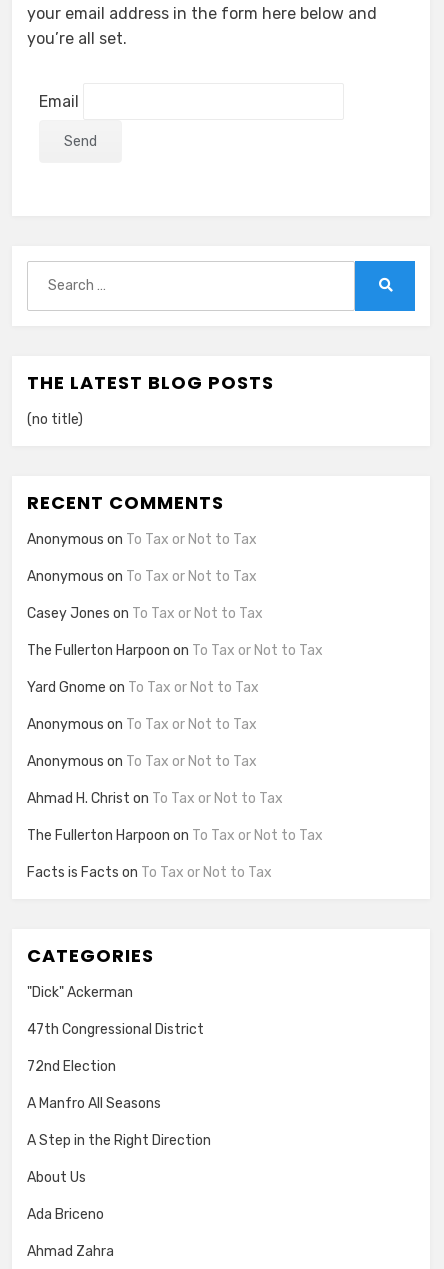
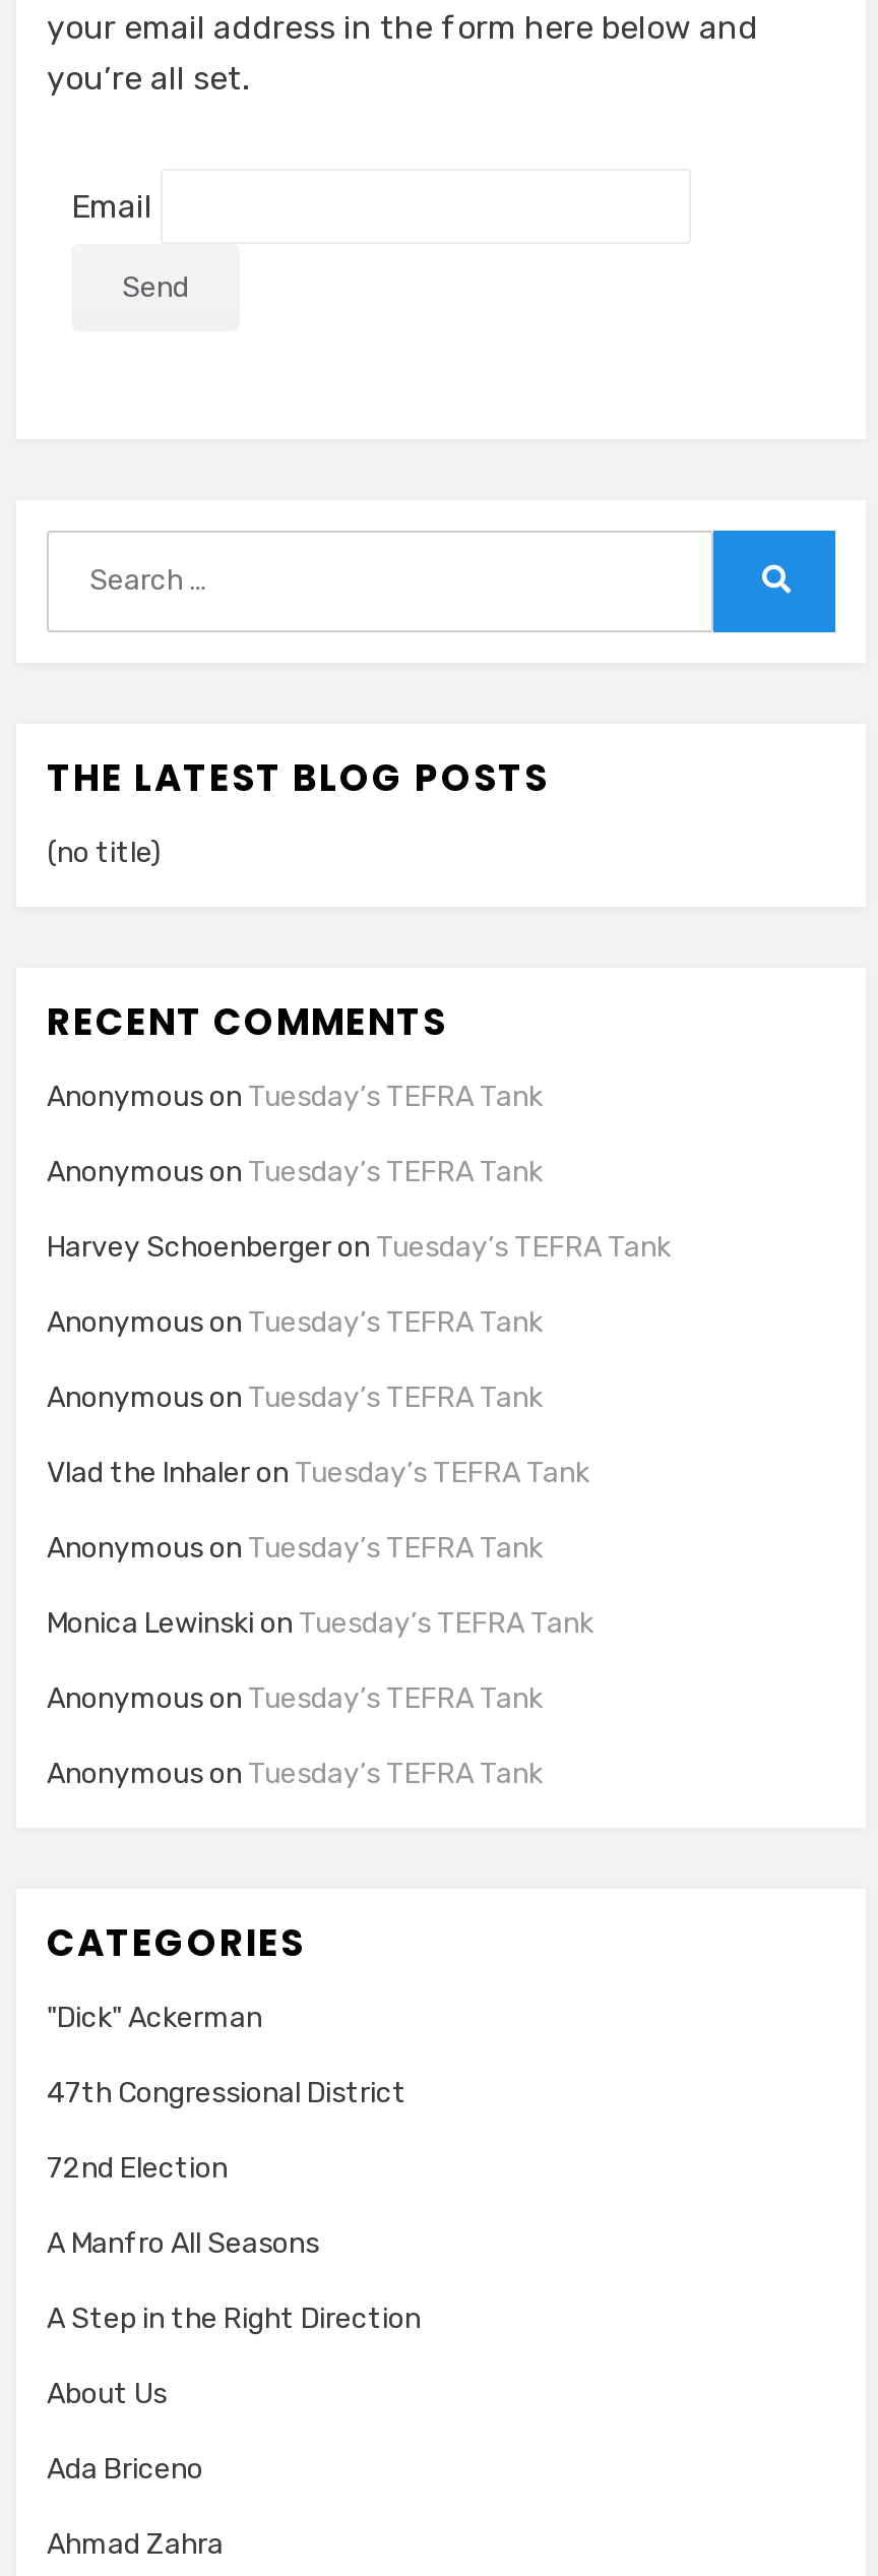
- Anonymous on To Tax or Not to Tax
+ Anonymous on Tuesday’s TEFRA Tank

- Anonymous on To Tax or Not to Tax
+ Anonymous on Tuesday’s TEFRA Tank

- Casey Jones on To Tax or Not to Tax
+ Harvey Schoenberger on Tuesday’s TEFRA Tank

- The Fullerton Harpoon on To Tax or Not to Tax
+ Anonymous on Tuesday’s TEFRA Tank

- Yard Gnome on To Tax or Not to Tax
+ Anonymous on Tuesday’s TEFRA Tank

- Anonymous on To Tax or Not to Tax
+ Vlad the Inhaler on Tuesday’s TEFRA Tank

- Anonymous on To Tax or Not to Tax
+ Anonymous on Tuesday’s TEFRA Tank

- Ahmad H. Christ on To Tax or Not to Tax
+ Monica Lewinski on Tuesday’s TEFRA Tank

- The Fullerton Harpoon on To Tax or Not to Tax
+ Anonymous on Tuesday’s TEFRA Tank

- Facts is Facts on To Tax or Not to Tax
+ Anonymous on Tuesday’s TEFRA Tank
